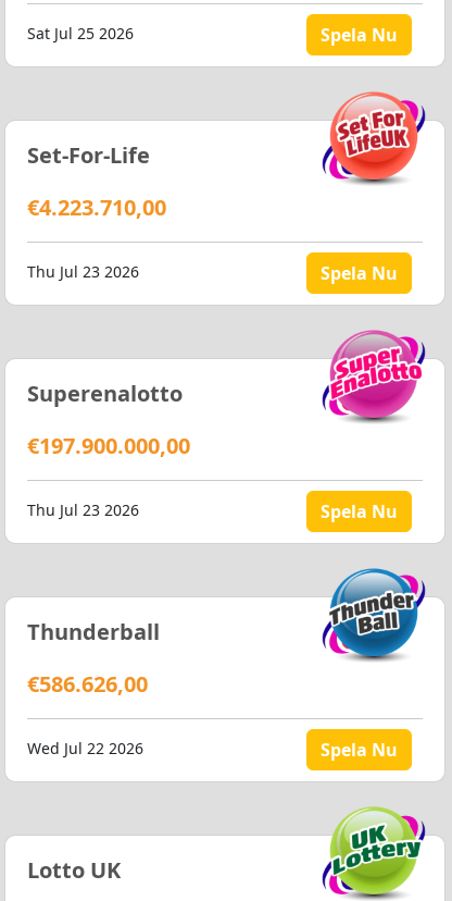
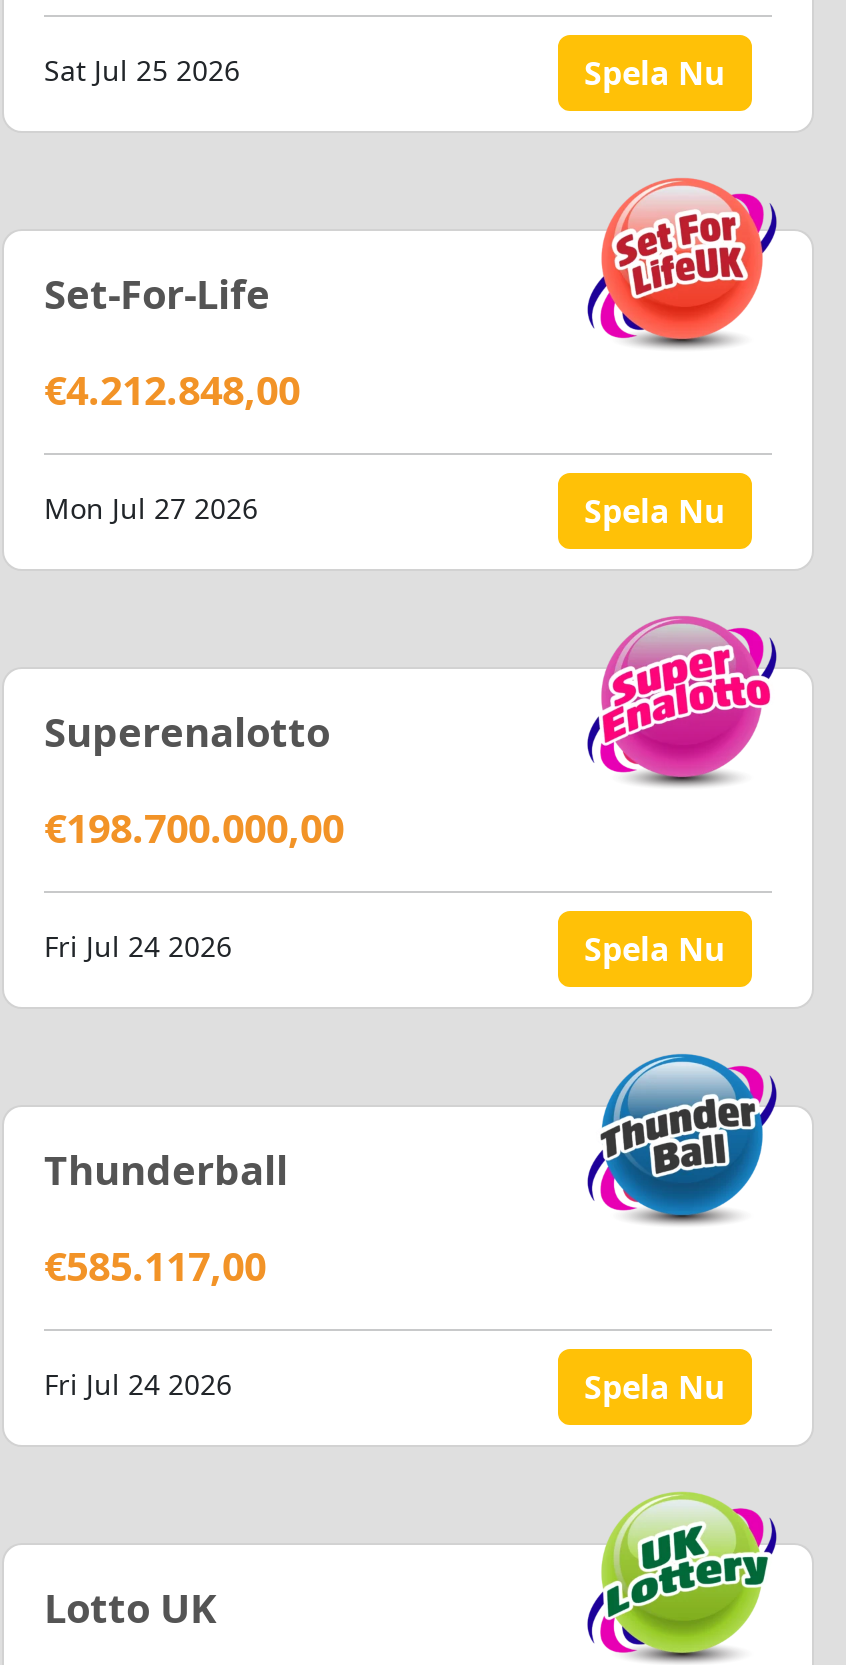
- €4.223.710,00
+ €4.212.848,00

- Thu Jul 23 2026
+ Mon Jul 27 2026

- €197.900.000,00
+ €198.700.000,00

- Thu Jul 23 2026
+ Fri Jul 24 2026

- €586.626,00
+ €585.117,00

- Wed Jul 22 2026
+ Fri Jul 24 2026
